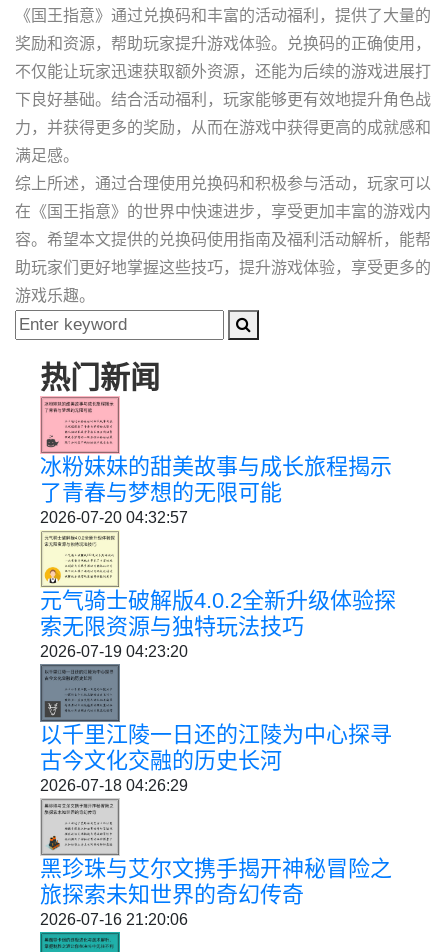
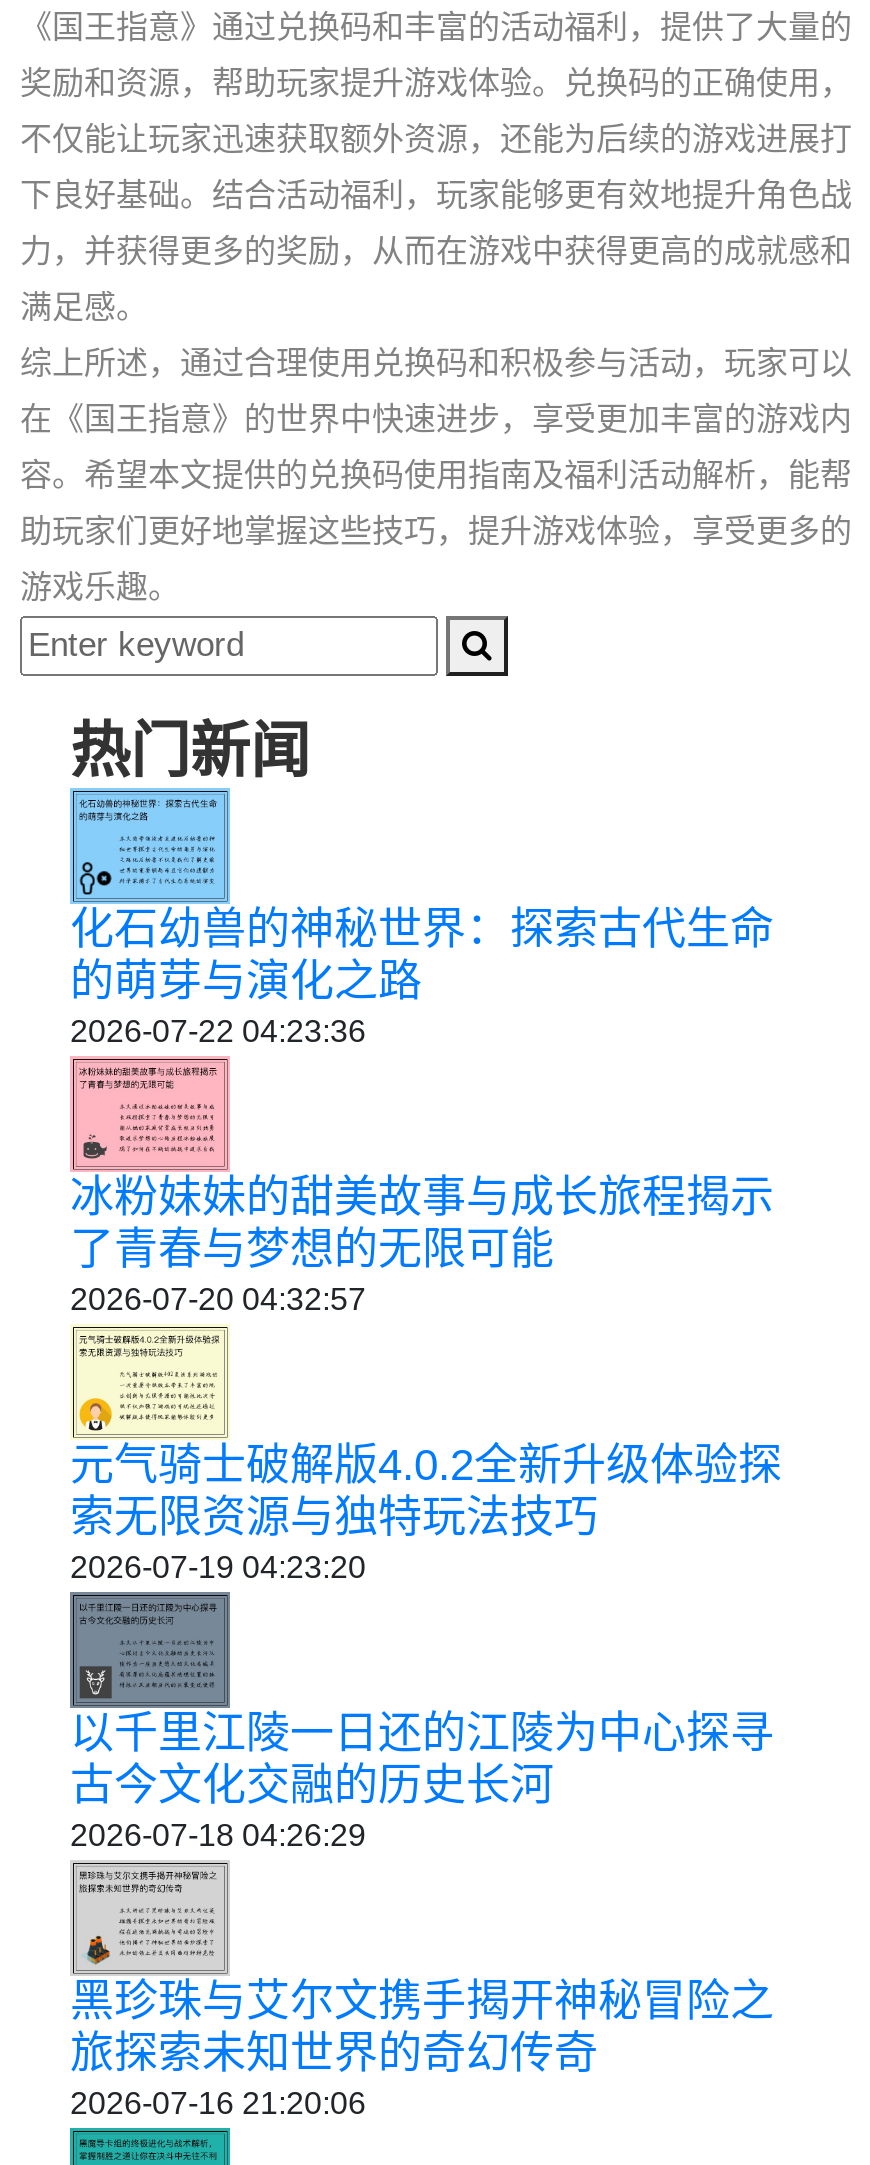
+ [image]
+ 化石幼兽的神秘世界：探索古代生命
+ 的萌芽与演化之路
+ 2026-07-22 04:23:36
